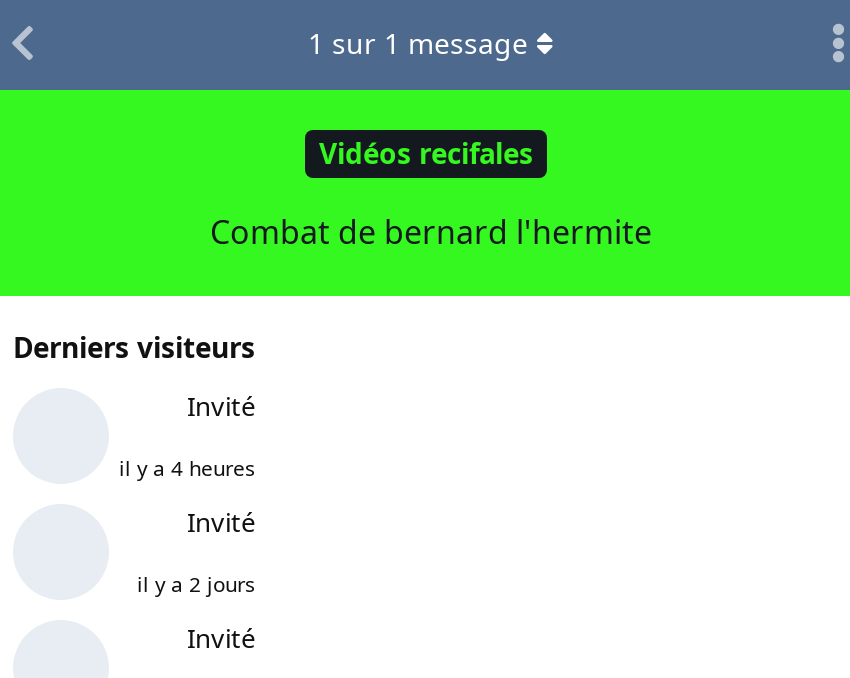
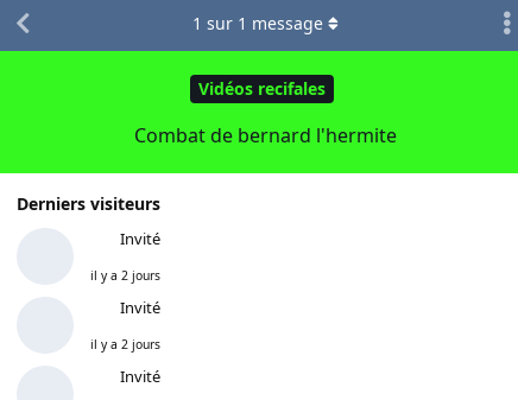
- il y a 4 heures
+ il y a 2 jours
